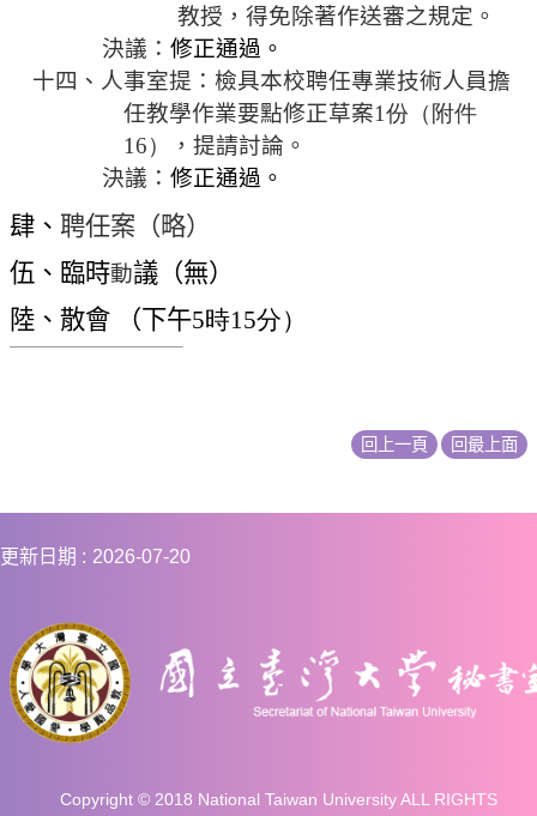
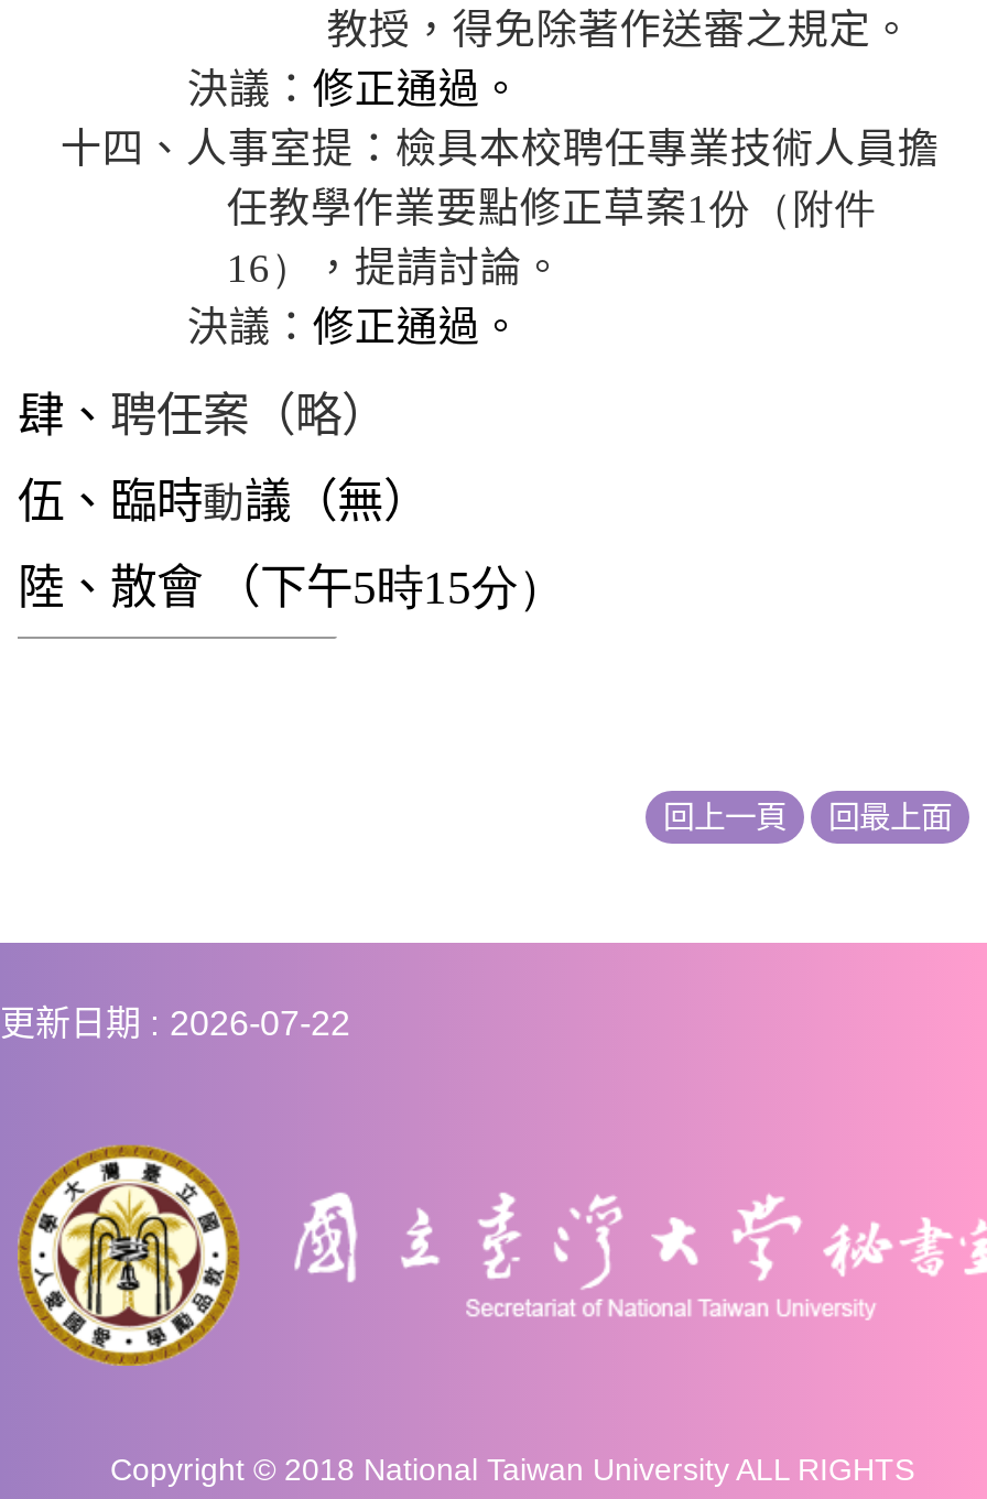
- 更新日期 2026-07-20
+ 更新日期 2026-07-22
